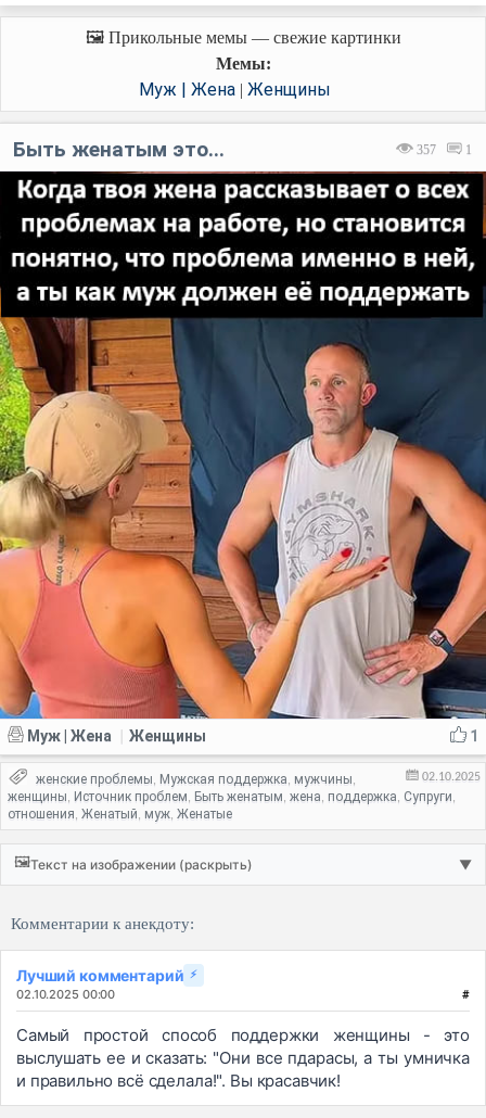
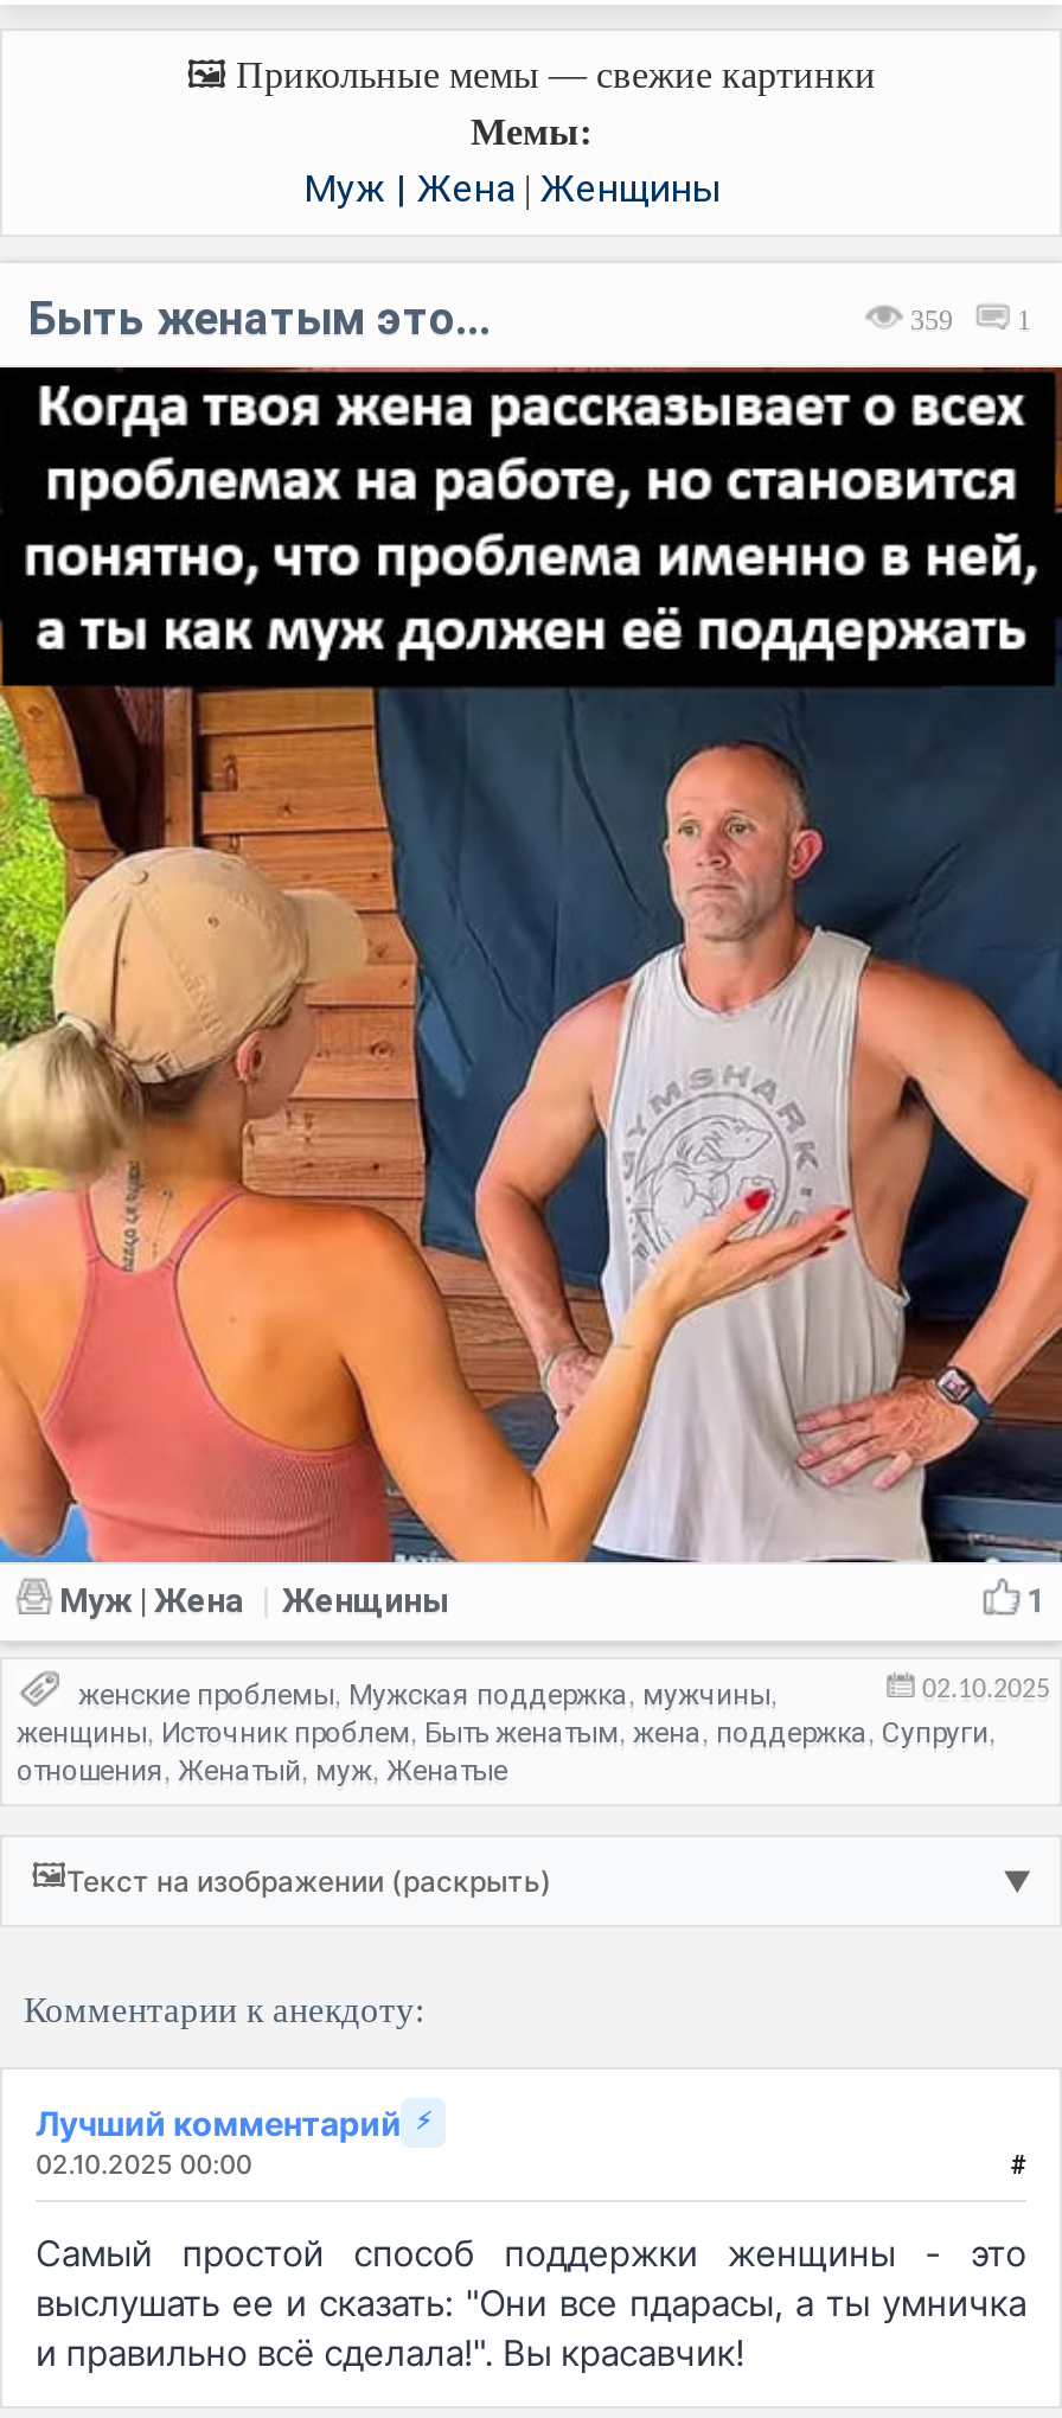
- 357 1
+ 359 1
